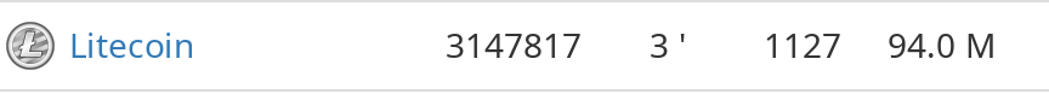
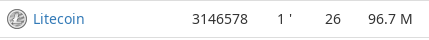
- 3147817
+ 3146578

- 3 '
+ 1 '

- 1127
+ 26

- 94.0 M
+ 96.7 M
